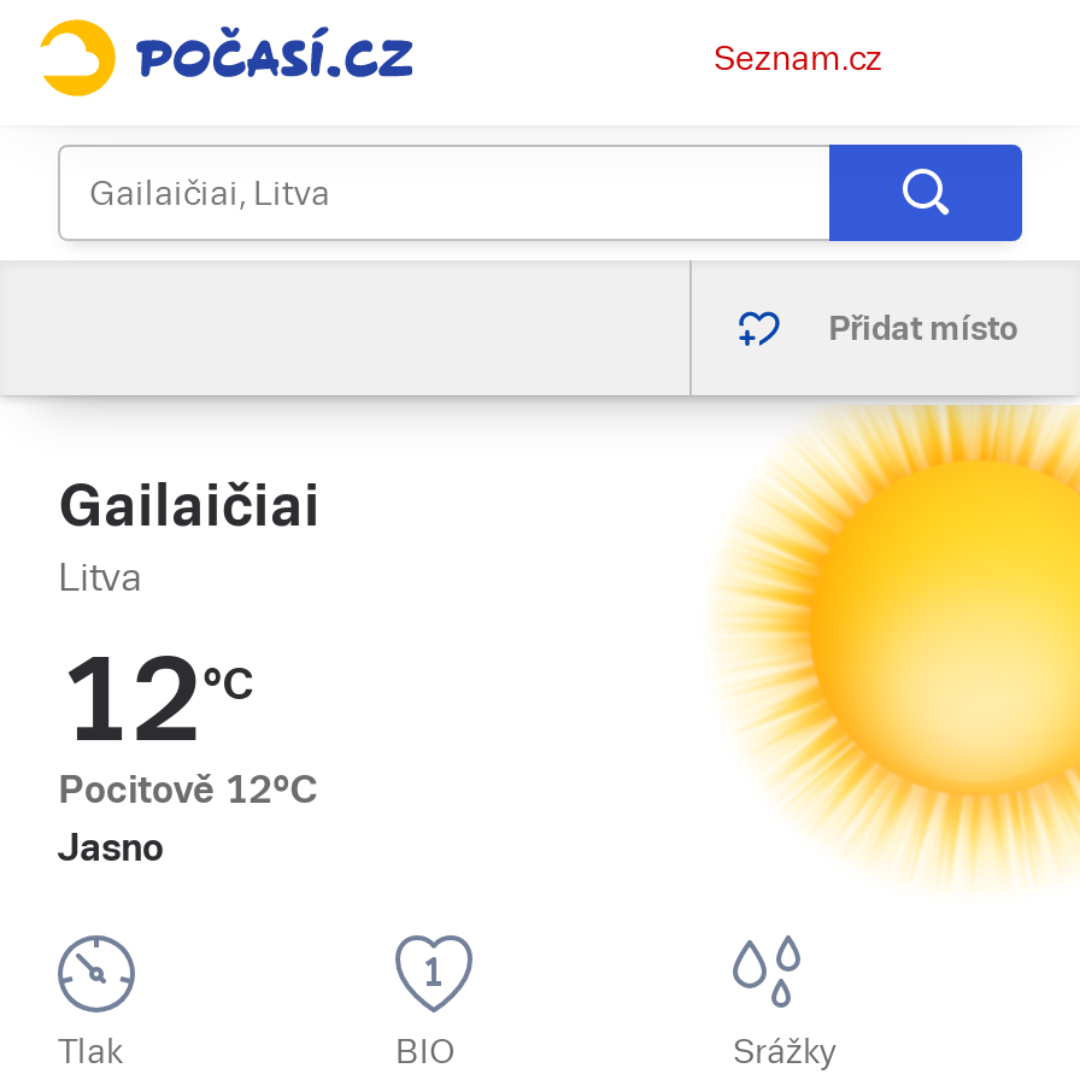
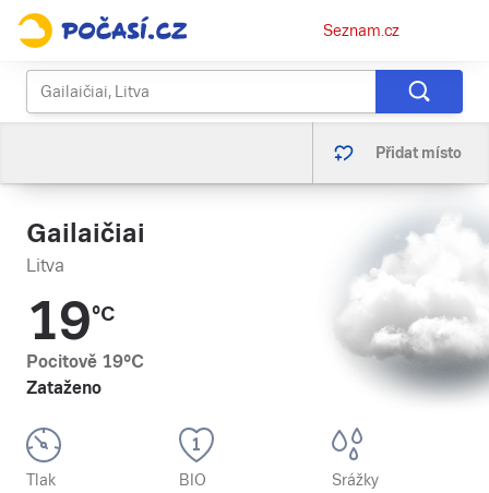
- [image]
+ [image]

- 12°C
- Pocitově 12°C
- Jasno
+ 19°C
+ Pocitově 19°C
+ Zataženo
